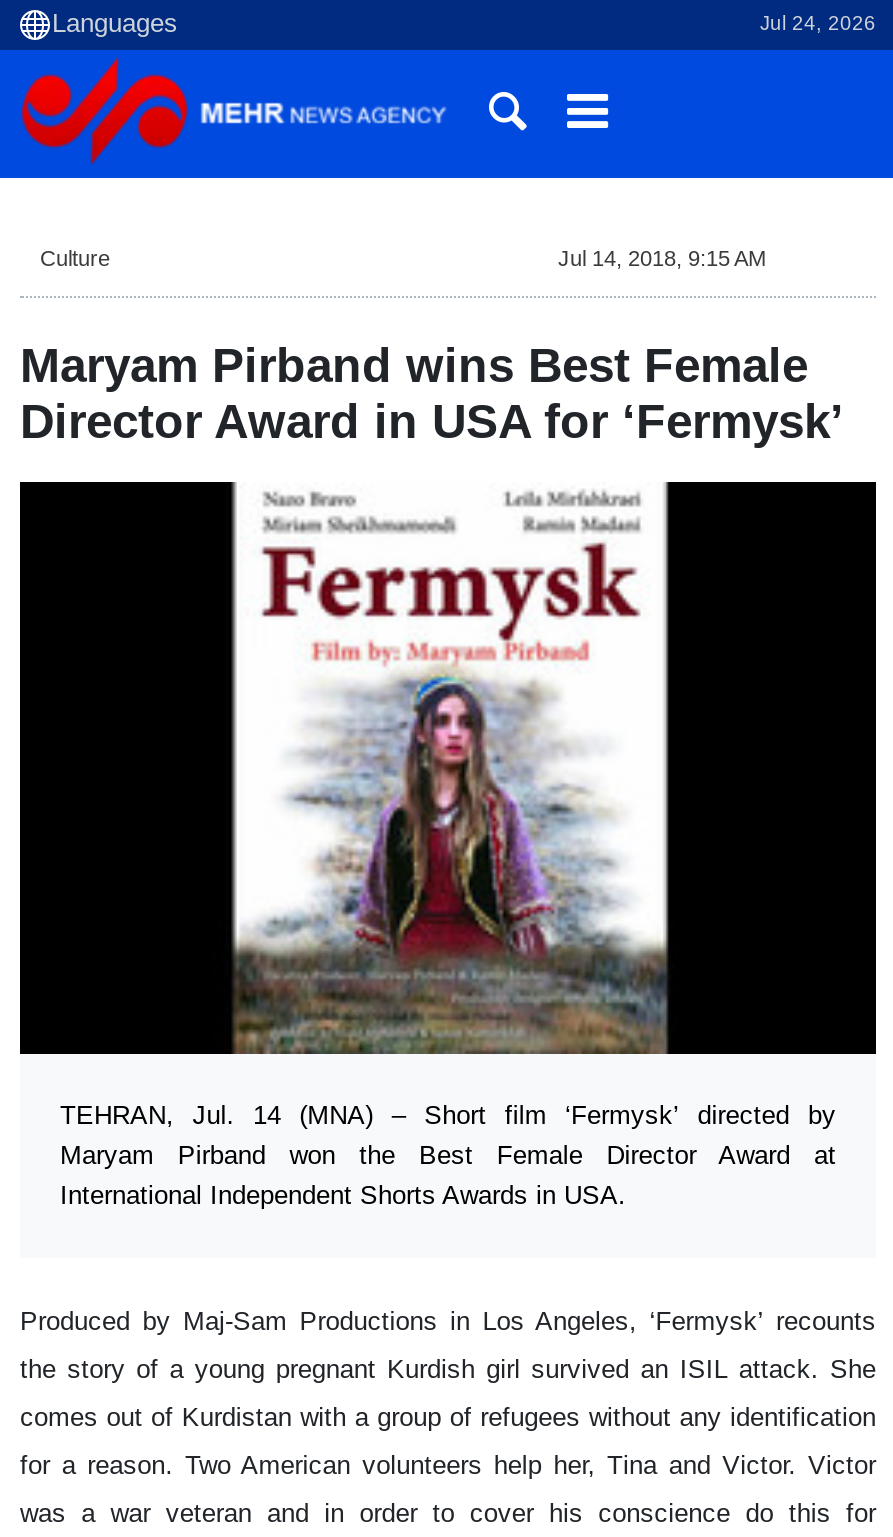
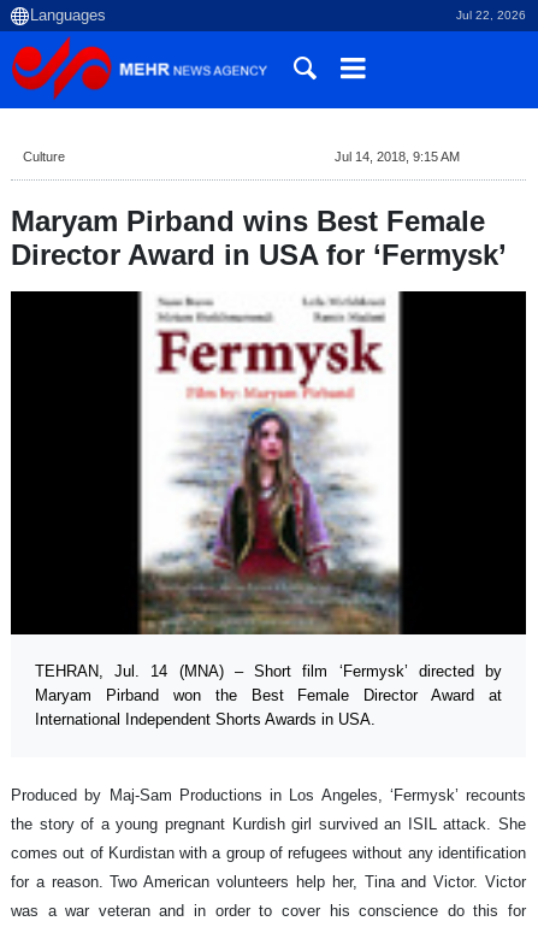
- Jul 24, 2026
+ Jul 22, 2026
